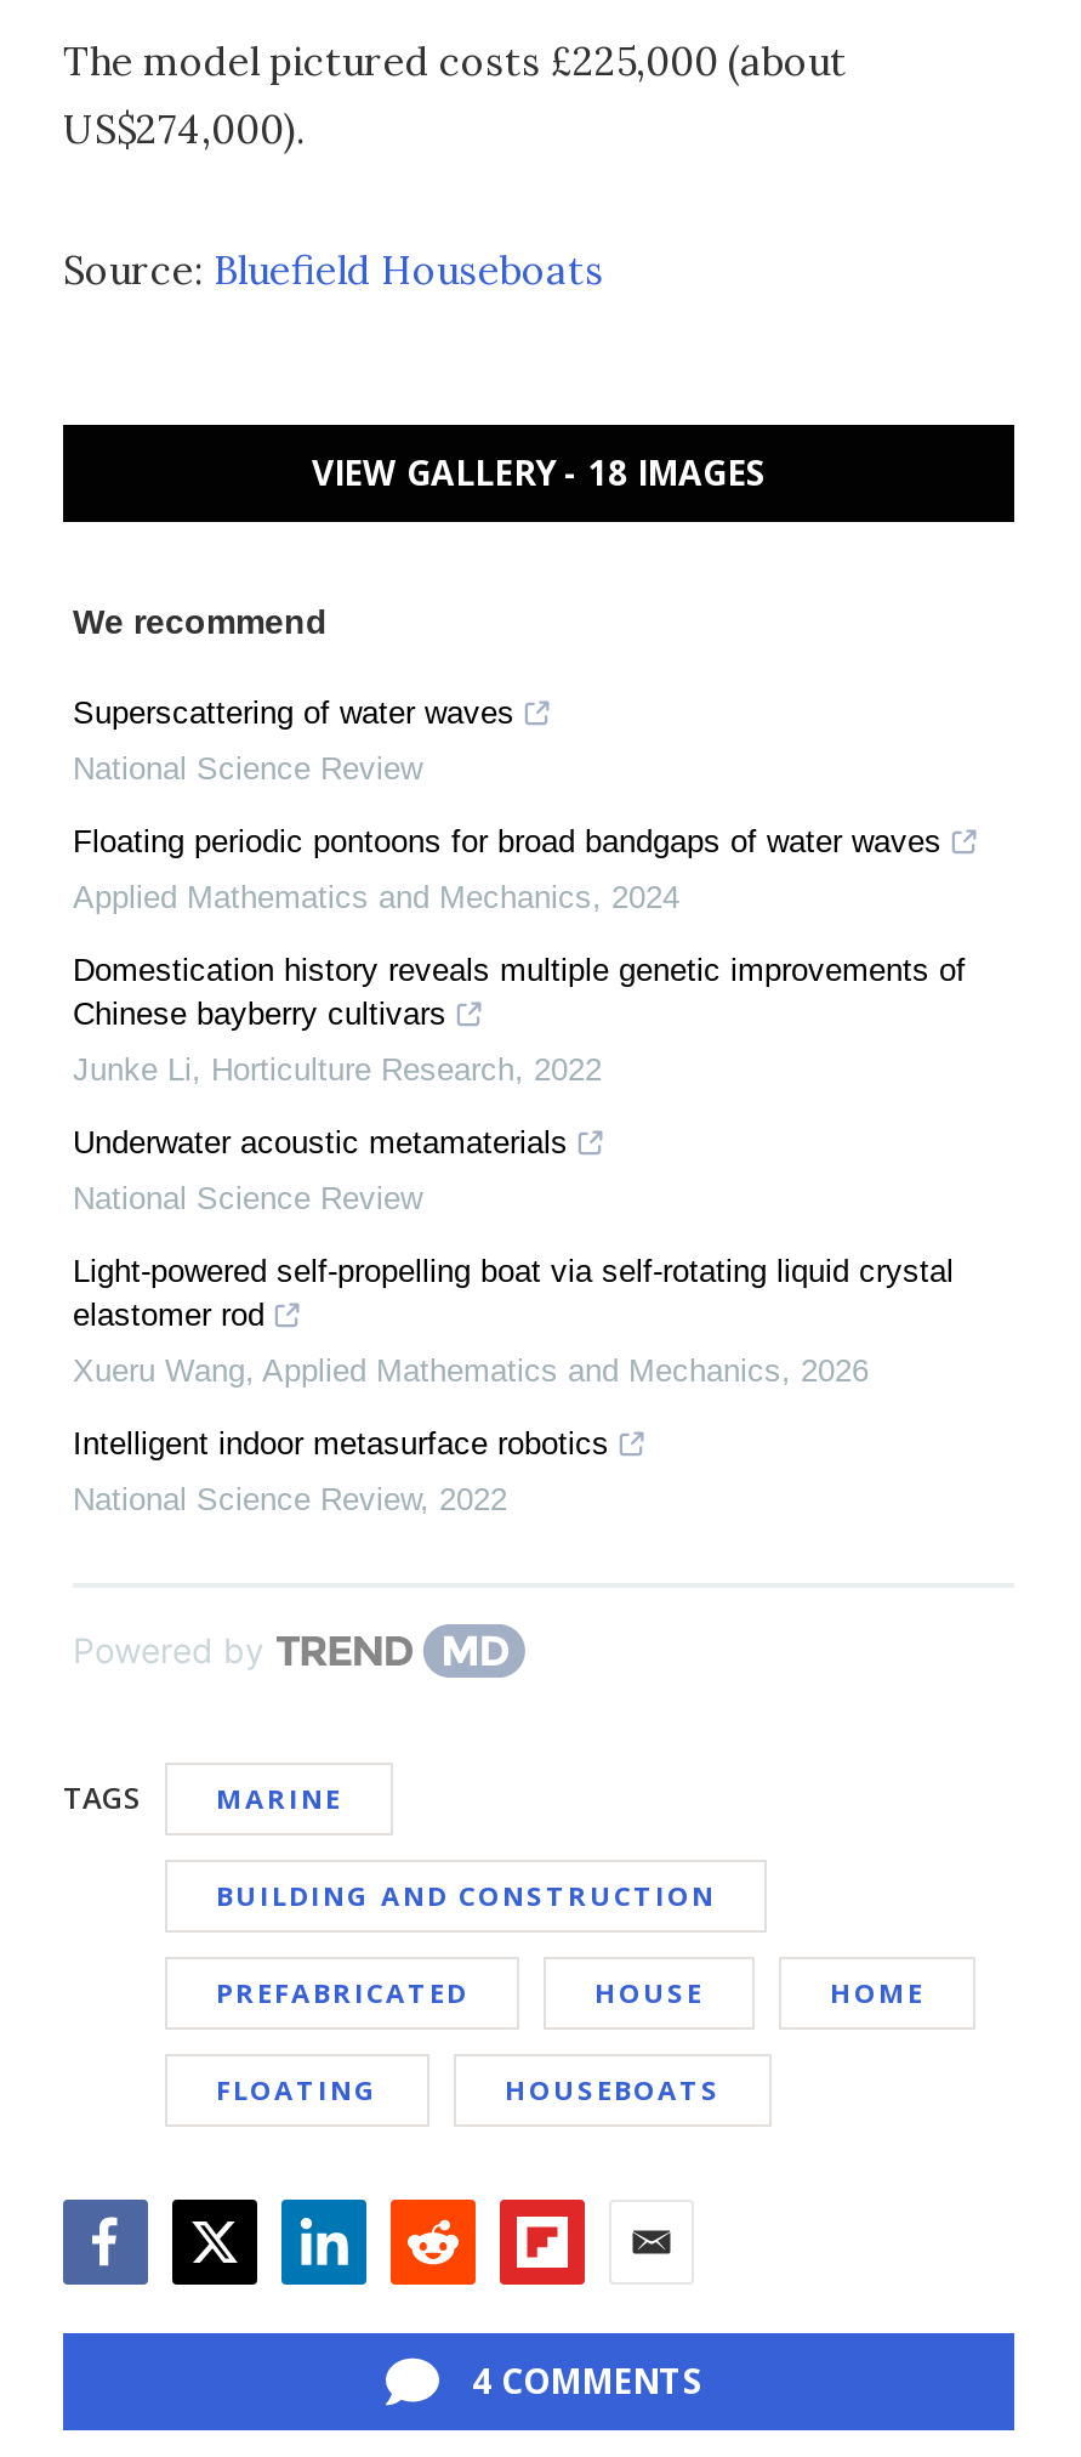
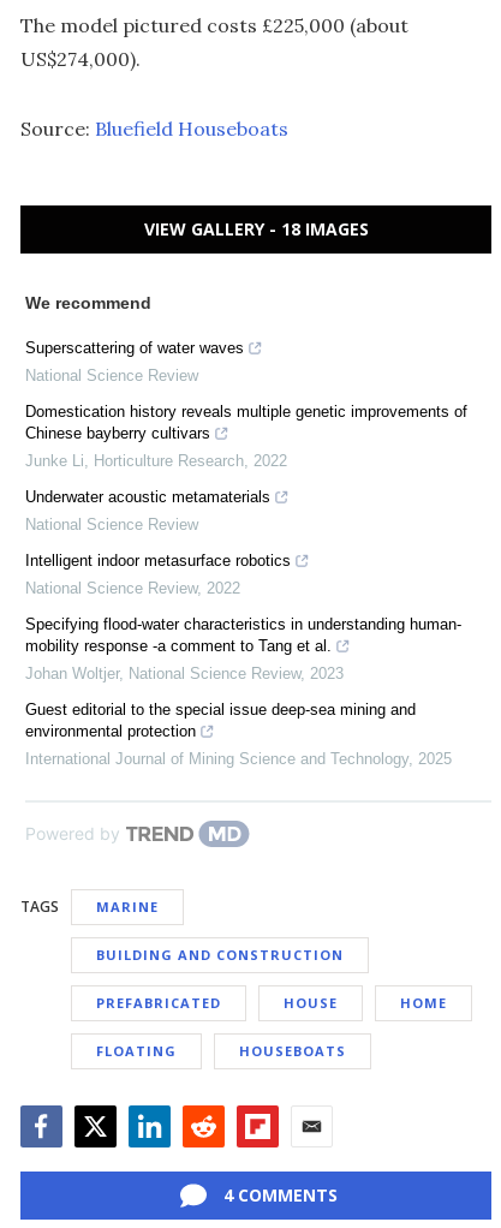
- Floating periodic pontoons for broad bandgaps of water waves
- Applied Mathematics and Mechanics, 2024

moved up: Domestication history reveals multiple genetic improvements of | Chinese bayberry cultivars | Junke Li, Horticulture Research, 2022 | Underwater acoustic metamaterials | National Science Review

- Light-powered self-propelling boat via self-rotating liquid crystal
- elastomer rod
- Xueru Wang, Applied Mathematics and Mechanics, 2026

moved up: Intelligent indoor metasurface robotics | National Science Review, 2022

+ Specifying flood-water characteristics in understanding human-
+ mobility response -a comment to Tang et al.
+ Johan Woltjer, National Science Review, 2023
+ Guest editorial to the special issue deep-sea mining and
+ environmental protection
+ International Journal of Mining Science and Technology, 2025
